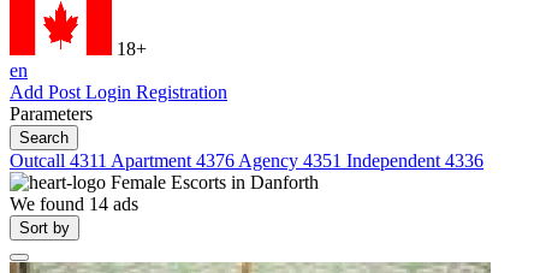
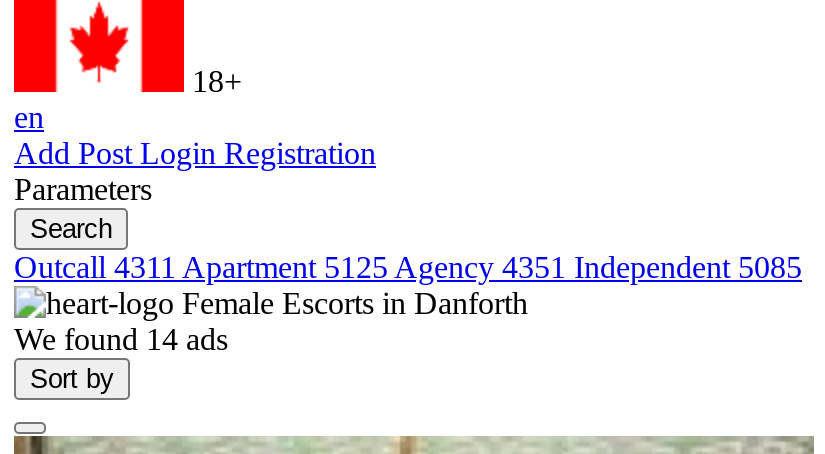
- Outcall4311 Apartment 4376 Agency 4351 Independent 4336
+ Outcall4311 Apartment 5125 Agency 4351 Independent 5085
